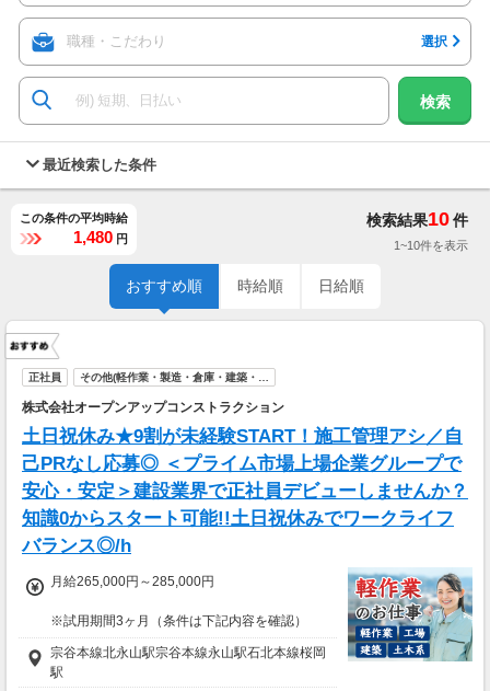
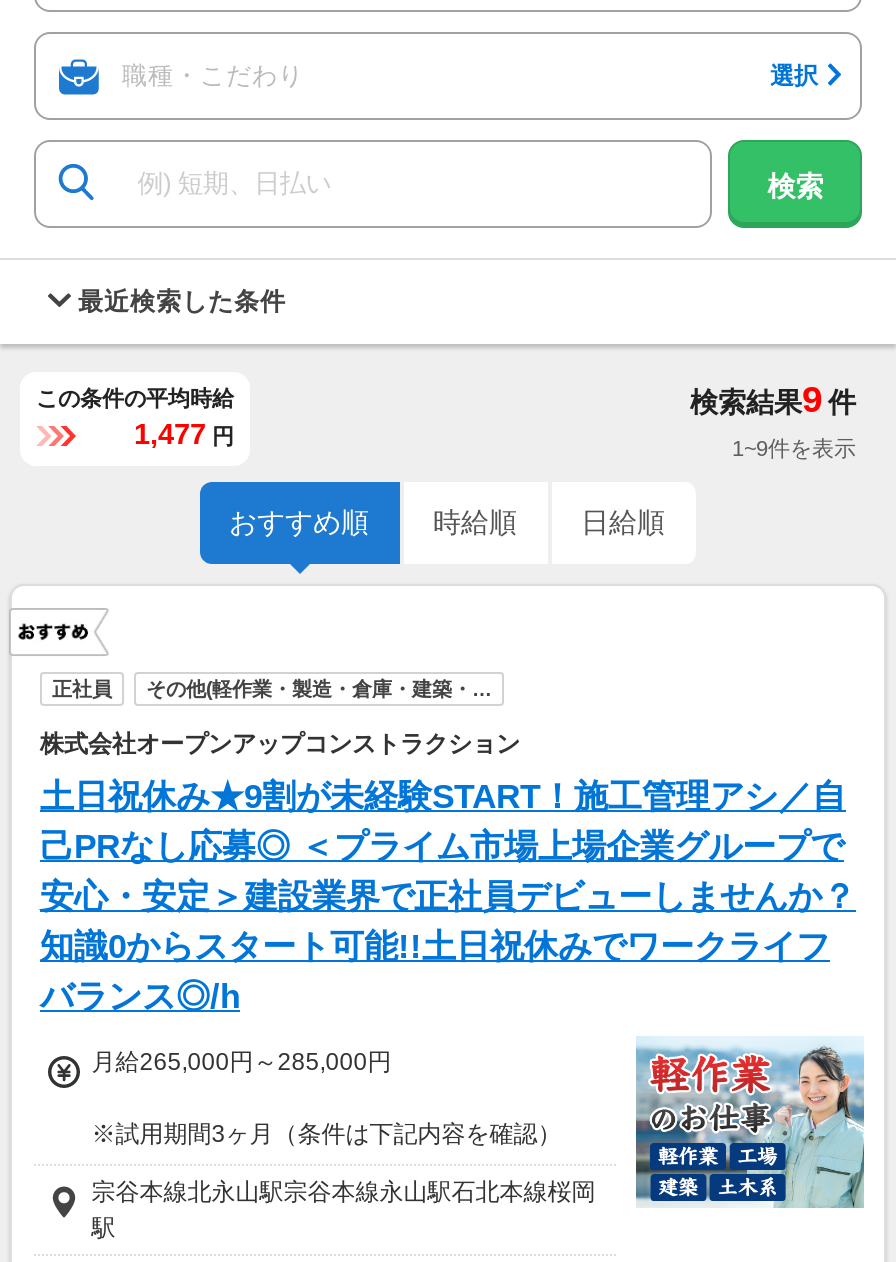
- 検索結果10 件
+ 検索結果9 件

- 1,480 円
+ 1,477 円

- 1~10件を表示
+ 1~9件を表示
